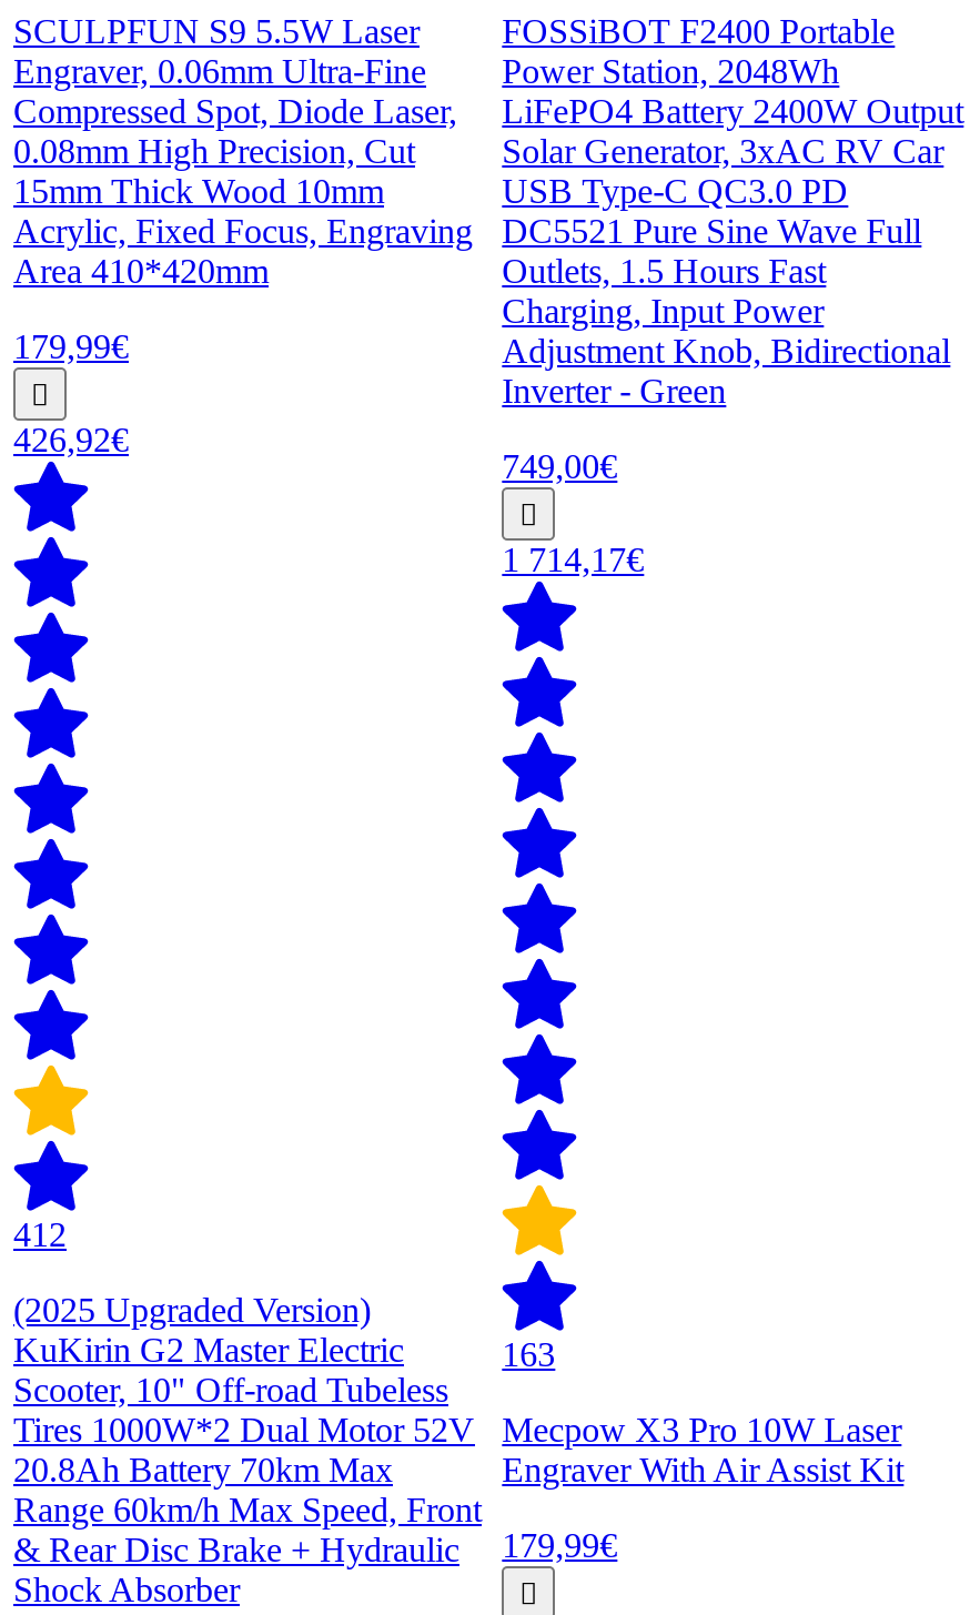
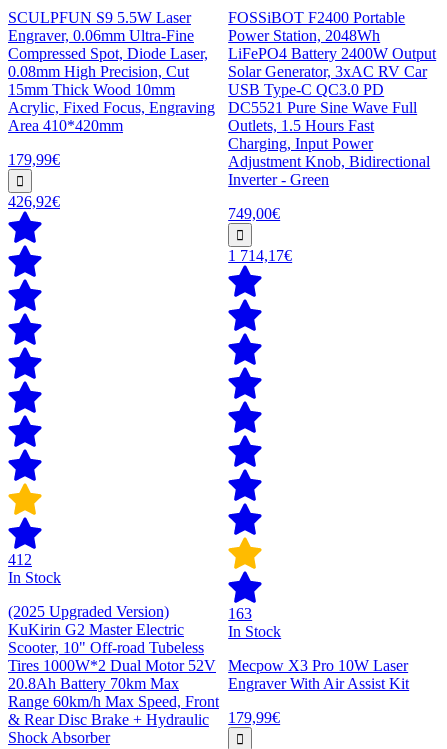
+ In Stock

+ In Stock
